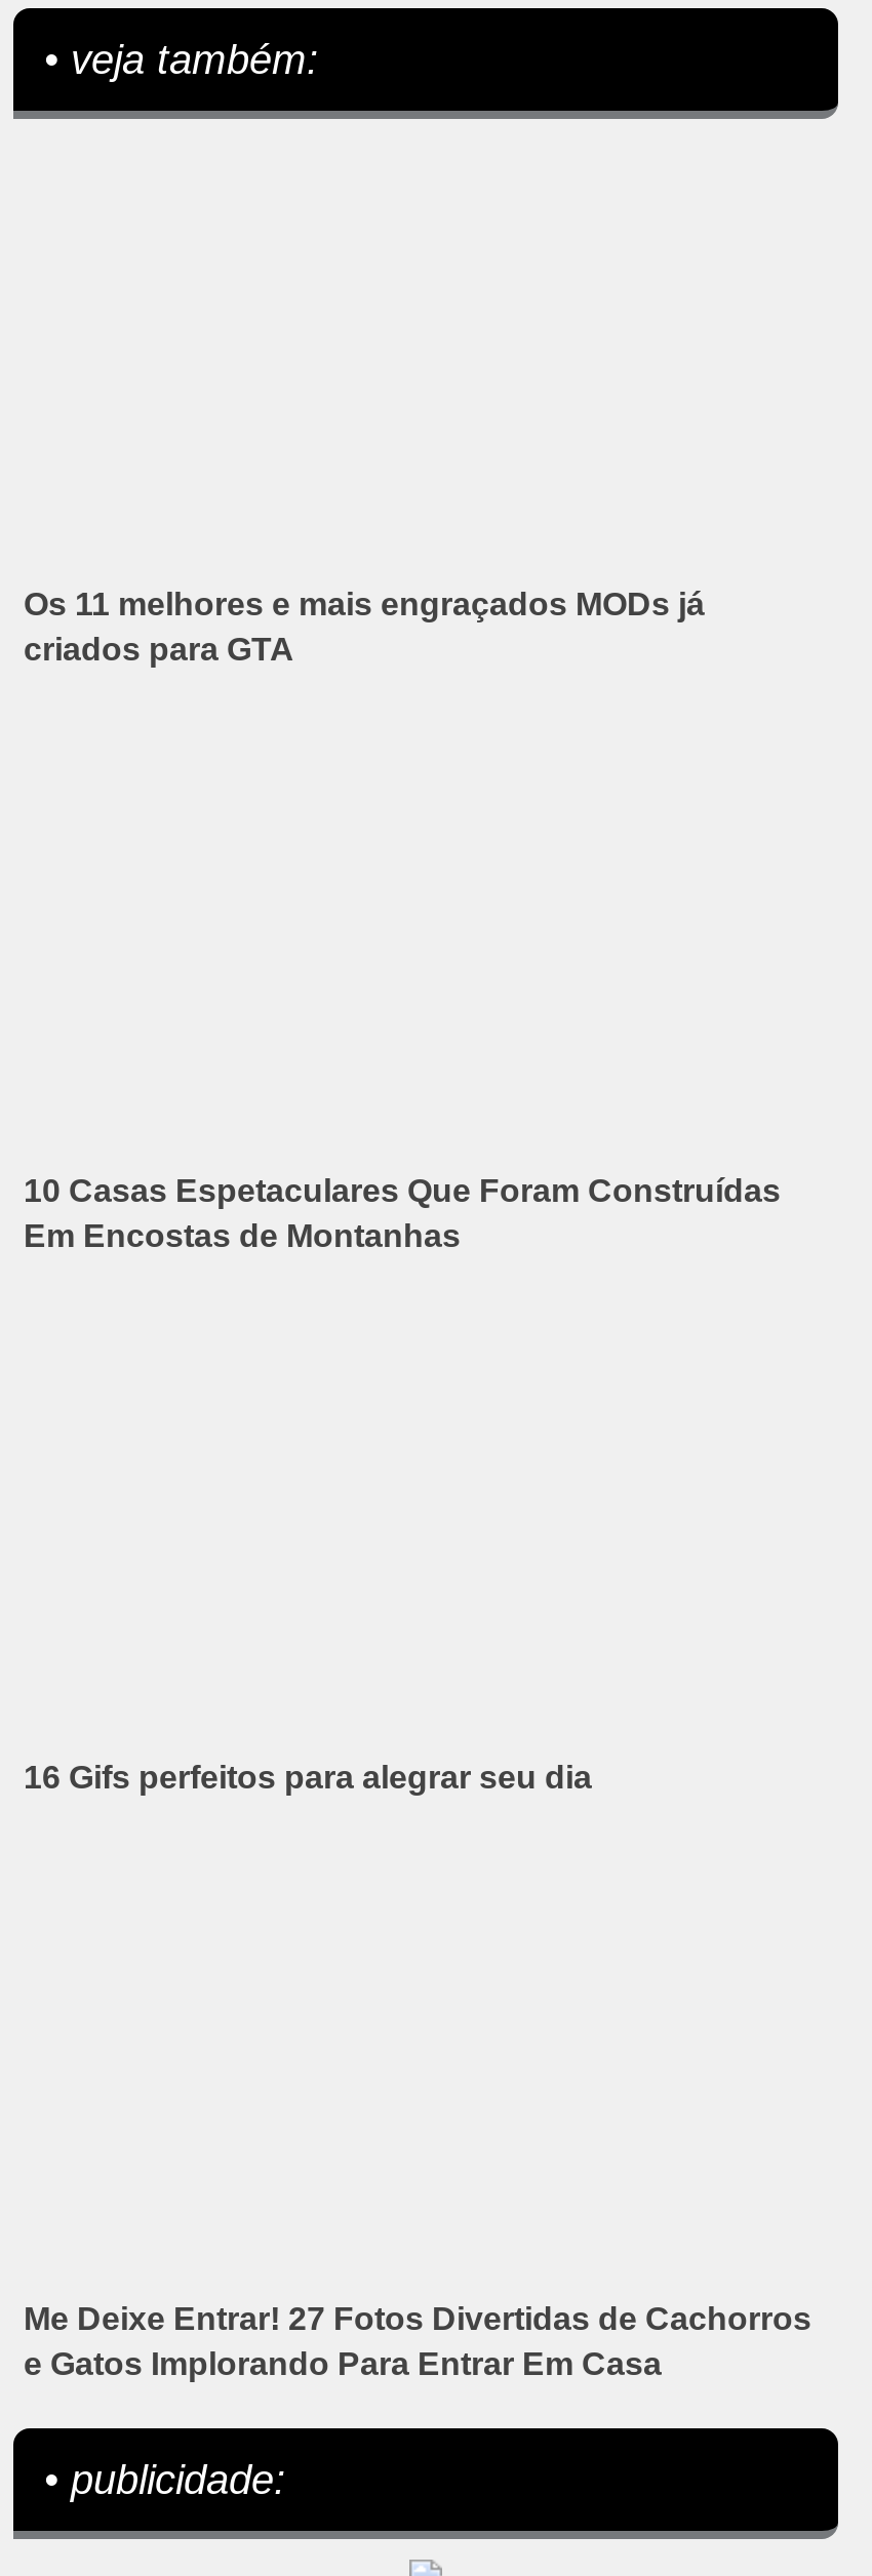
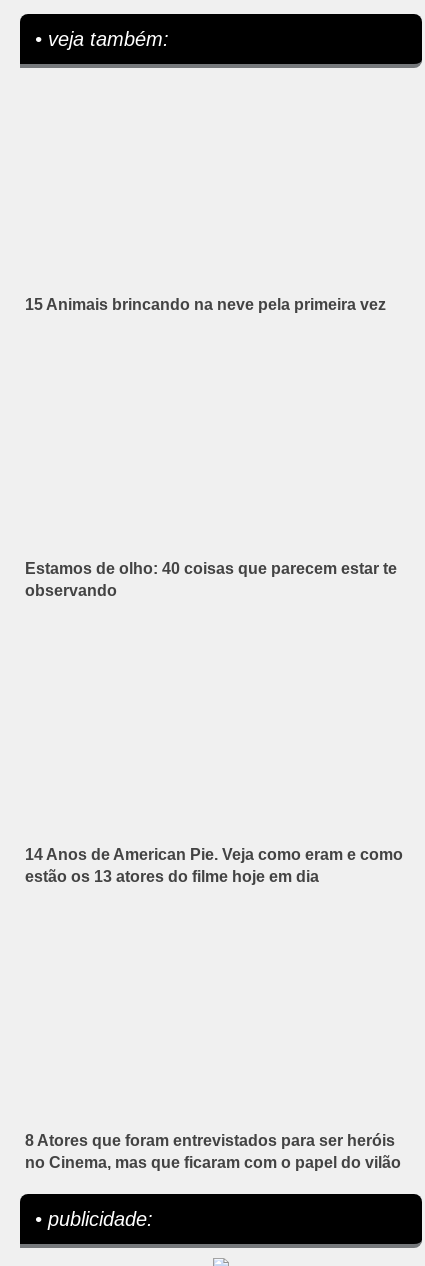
- Os 11 melhores e mais engraçados MODs já
- criados para GTA
+ 15 Animais brincando na neve pela primeira vez

- 10 Casas Espetaculares Que Foram Construídas
- Em Encostas de Montanhas
+ Estamos de olho: 40 coisas que parecem estar te
+ observando

- 16 Gifs perfeitos para alegrar seu dia
+ 14 Anos de American Pie. Veja como eram e como
+ estão os 13 atores do filme hoje em dia

- Me Deixe Entrar! 27 Fotos Divertidas de Cachorros
- e Gatos Implorando Para Entrar Em Casa
+ 8 Atores que foram entrevistados para ser heróis
+ no Cinema, mas que ficaram com o papel do vilão
